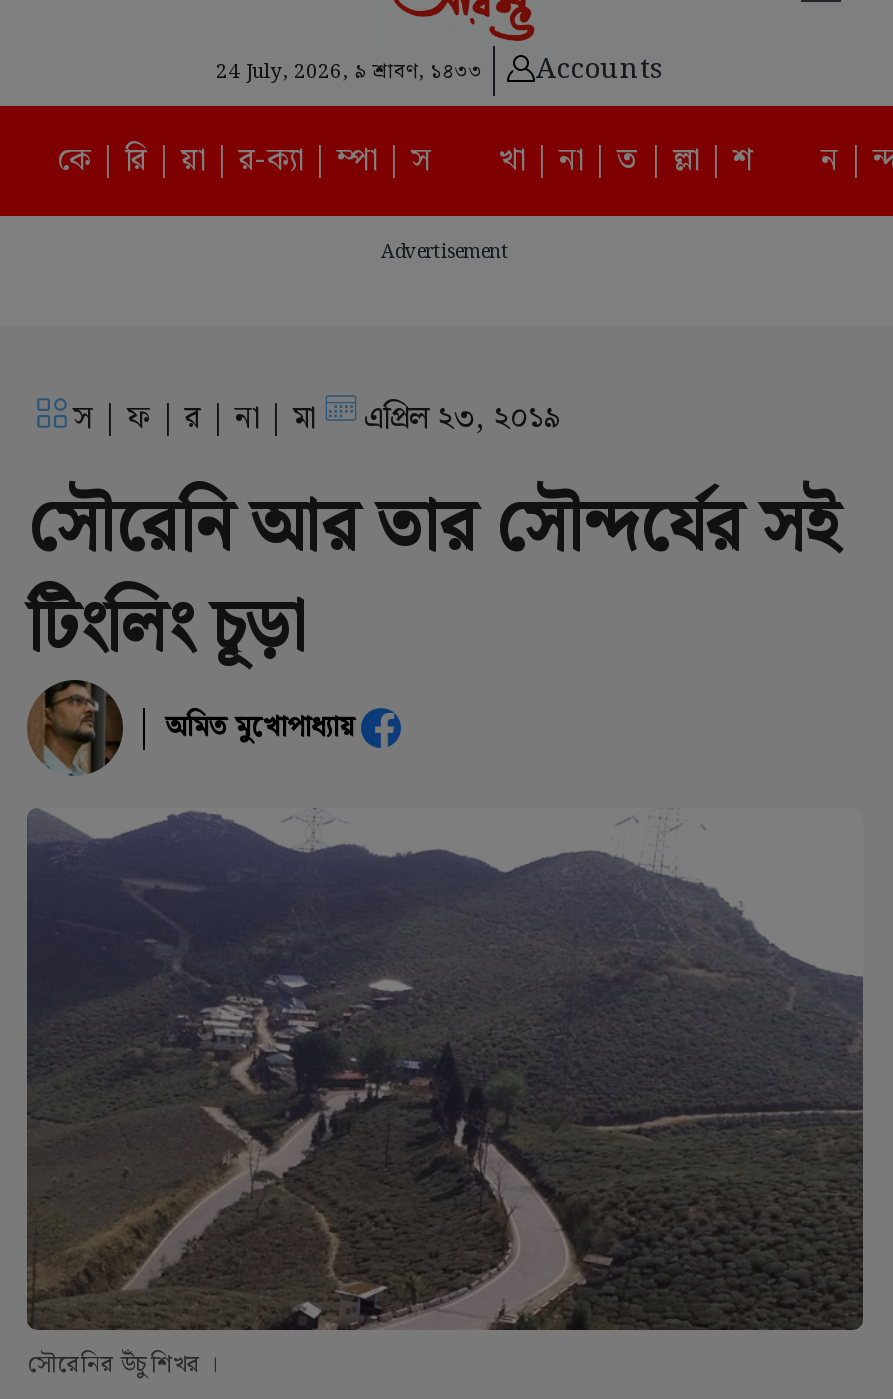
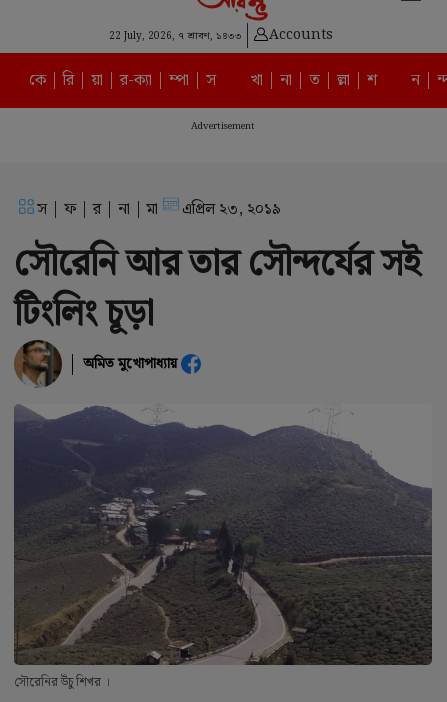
- 24 July, 2026, ৯ শ্রাবণ, ১৪৩৩ Accounts
+ 22 July, 2026, ৭ শ্রাবণ, ১৪৩৩ Accounts
